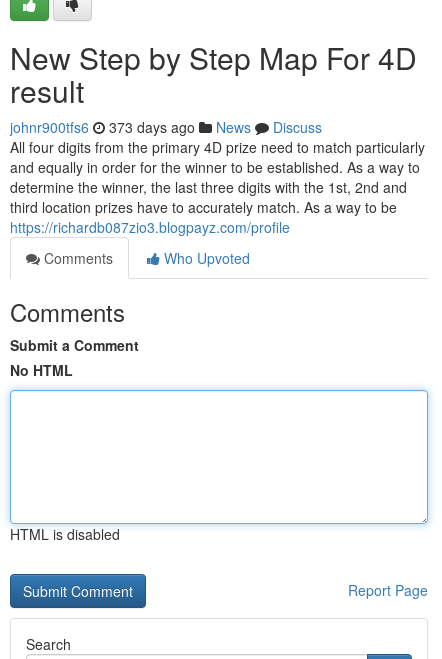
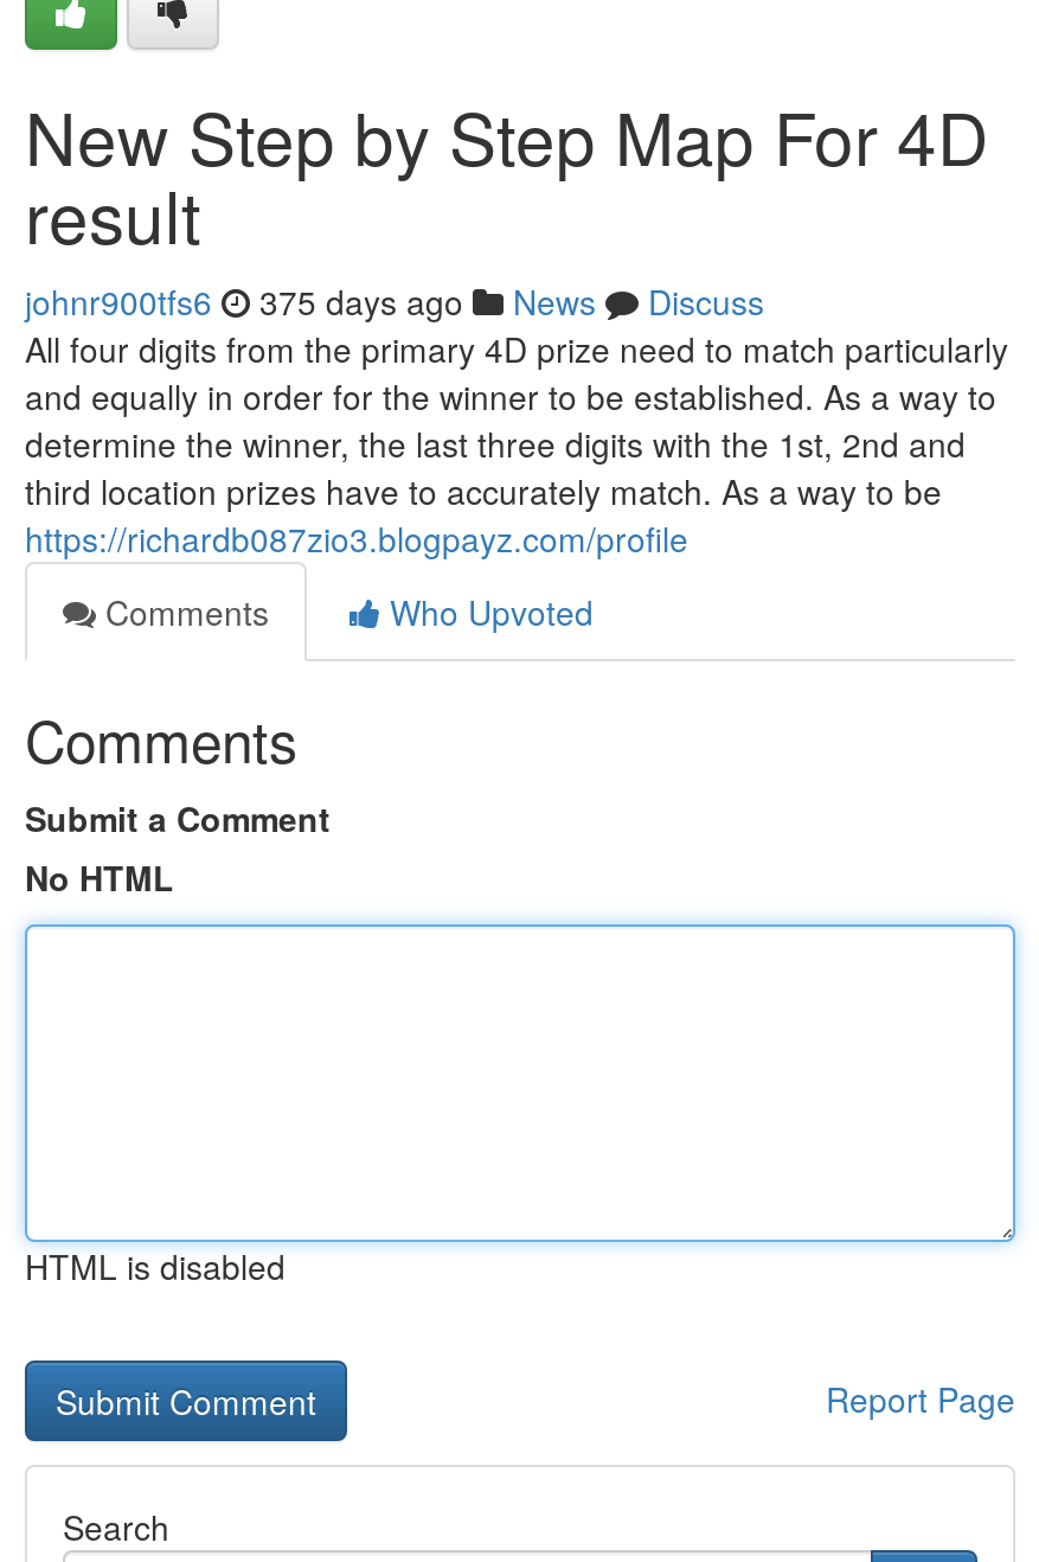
- johnr900tfs6 373 days ago News Discuss
+ johnr900tfs6 375 days ago News Discuss
